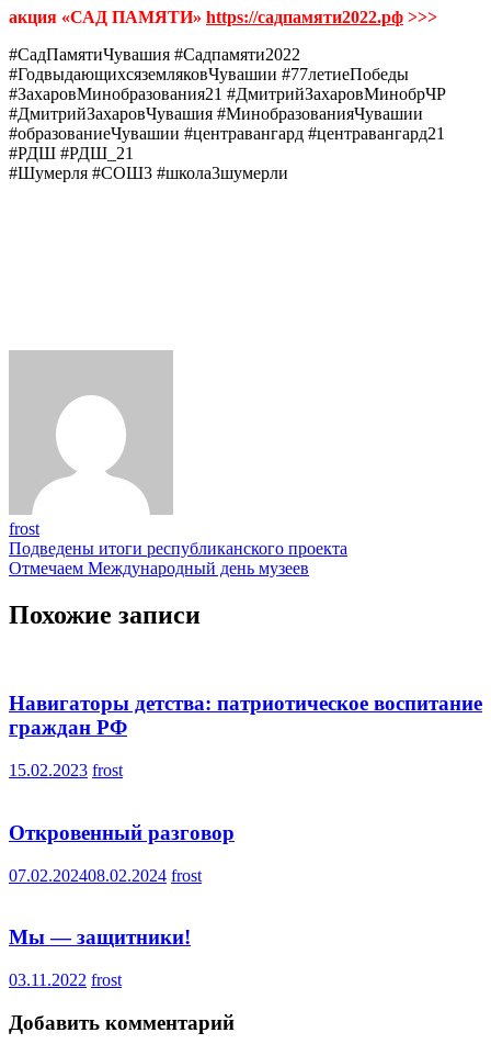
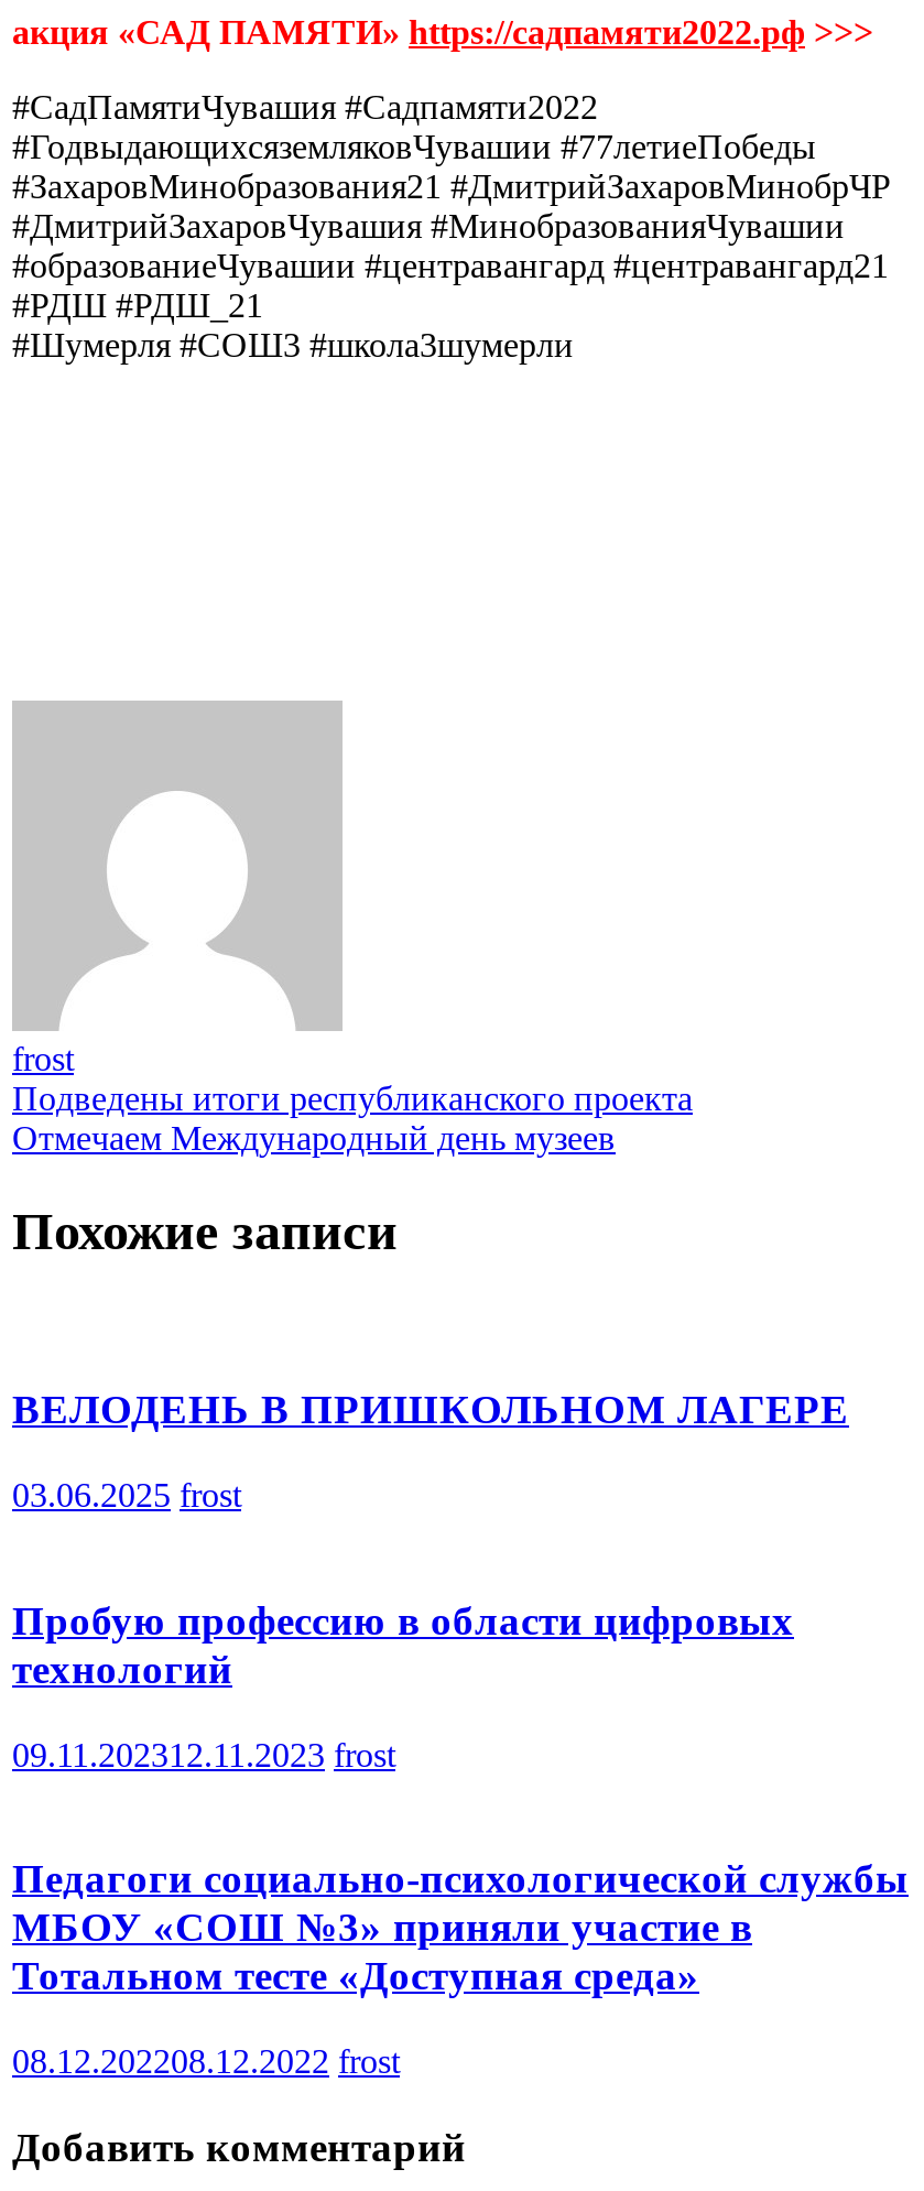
- Навигаторы детства: патриотическое воспитание
- граждан РФ
+ ВЕЛОДЕНЬ В ПРИШКОЛЬНОМ ЛАГЕРЕ

- 15.02.2023 frost
+ 03.06.2025 frost

- Откровенный разговор
+ Пробую профессию в области цифровых
+ технологий

- 07.02.202408.02.2024 frost
+ 09.11.202312.11.2023 frost

- Мы — защитники!
+ Педагоги социально-психологической службы
+ МБОУ «СОШ №3» приняли участие в
+ Тотальном тесте «Доступная среда»

- 03.11.2022 frost
+ 08.12.202208.12.2022 frost
